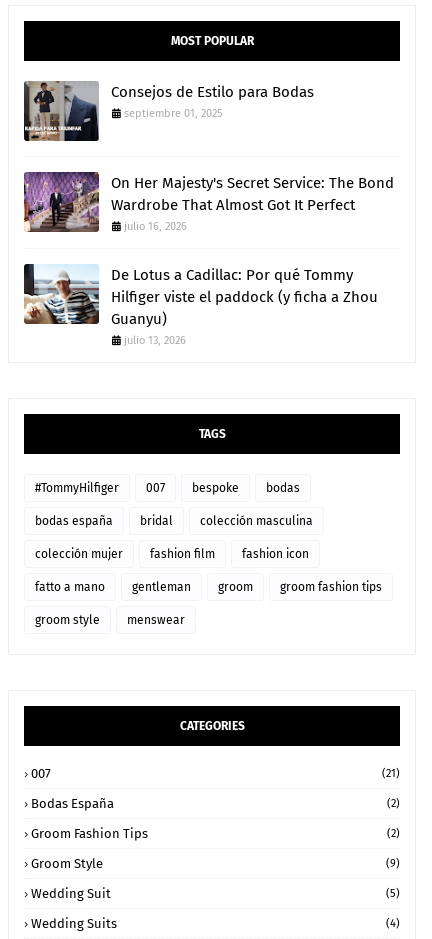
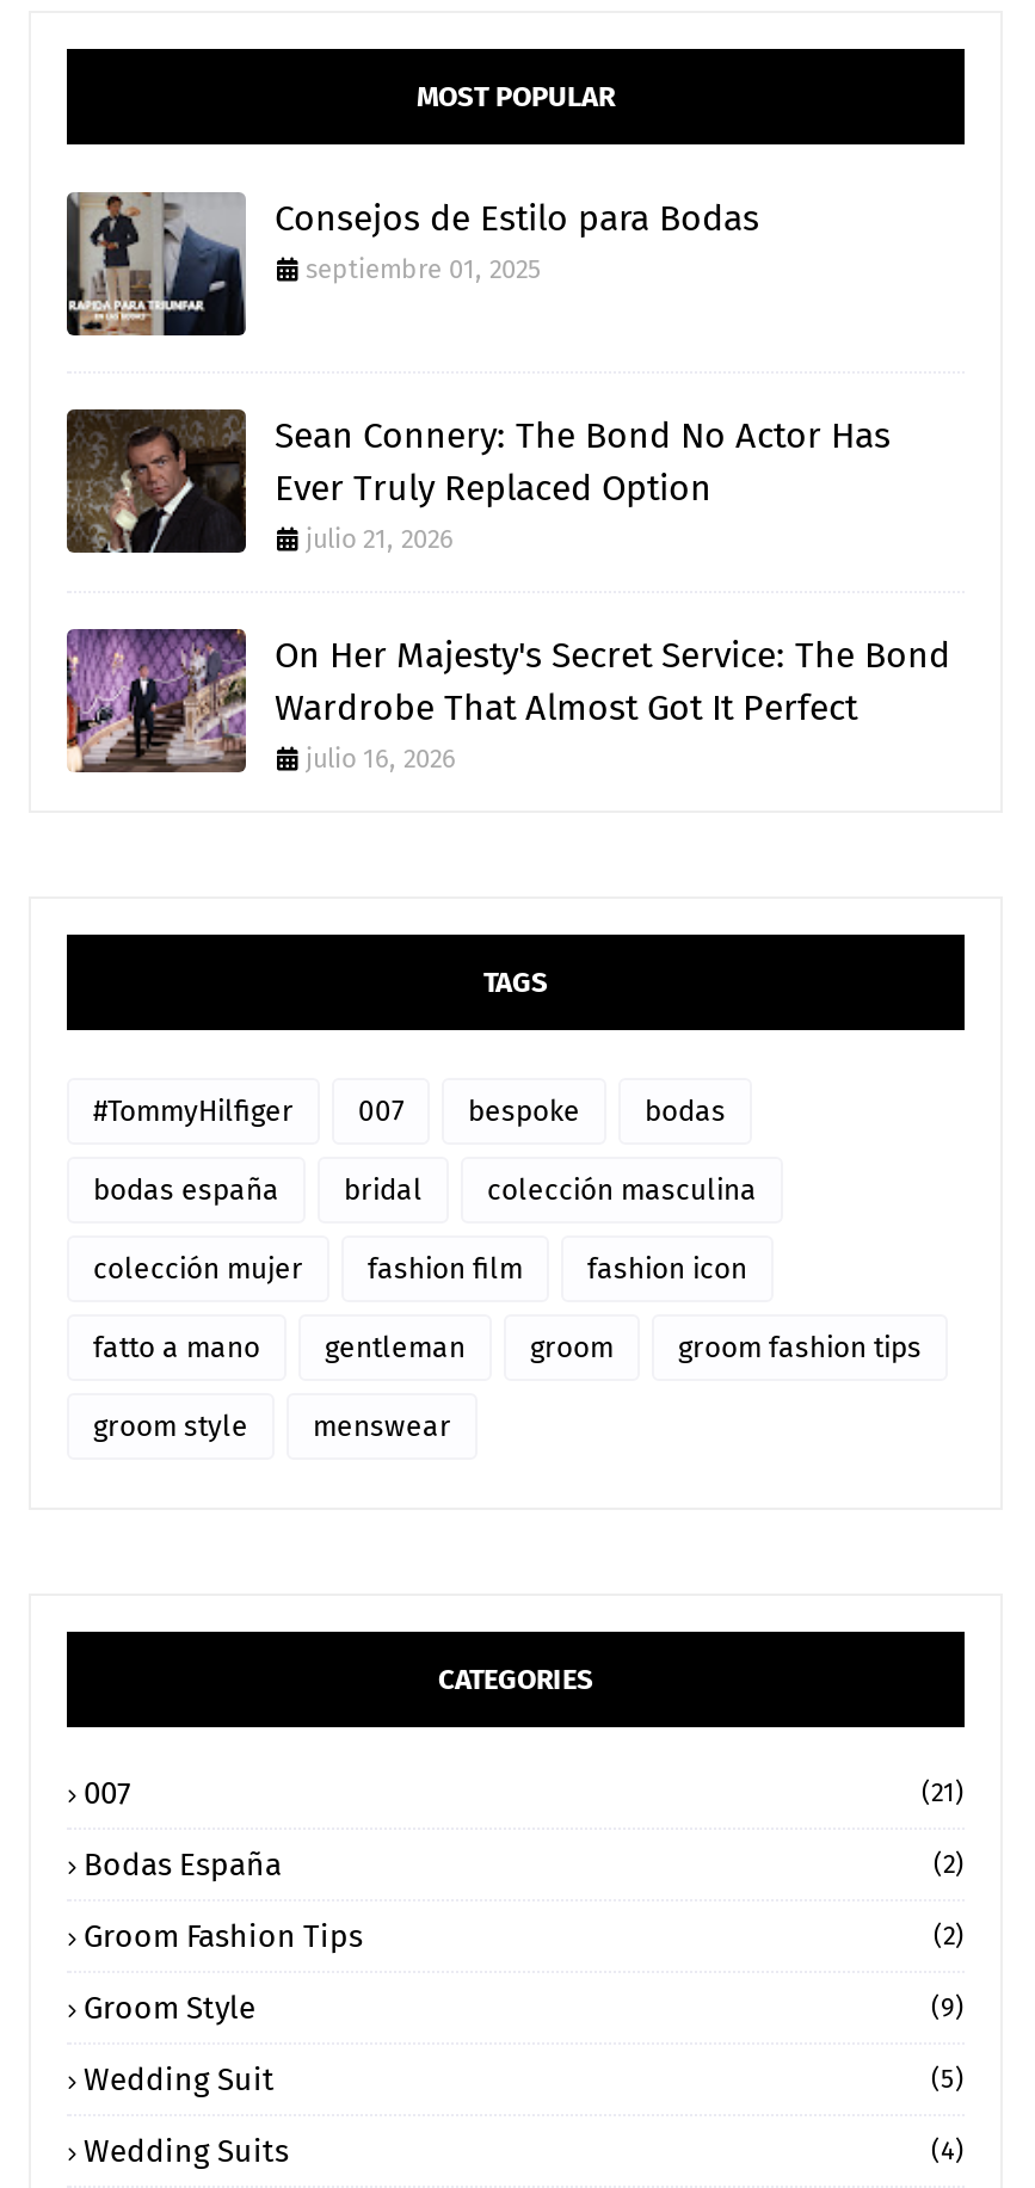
+ [image]
+ Sean Connery: The Bond No Actor Has
+ Ever Truly Replaced Option
+ julio 21, 2026

moved down: [image] | On Her Majesty's Secret Service: The Bond | Wardrobe That Almost Got It Perfect | julio 16, 2026

- [image]
- De Lotus a Cadillac: Por qué Tommy
- Hilfiger viste el paddock (y ficha a Zhou
- Guanyu)
- julio 13, 2026
